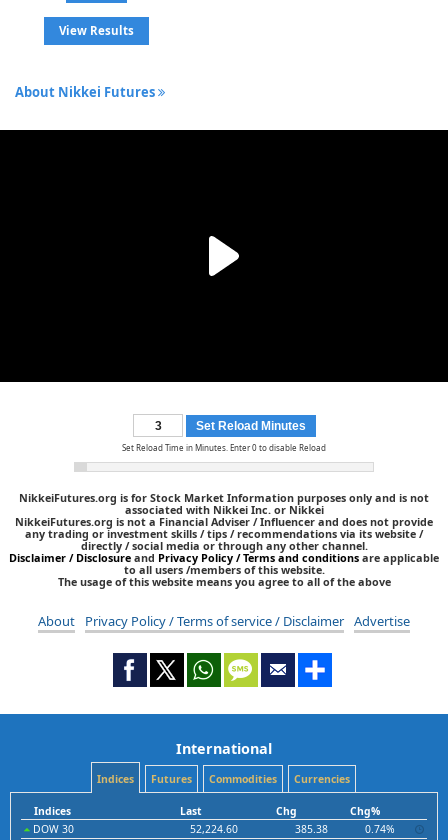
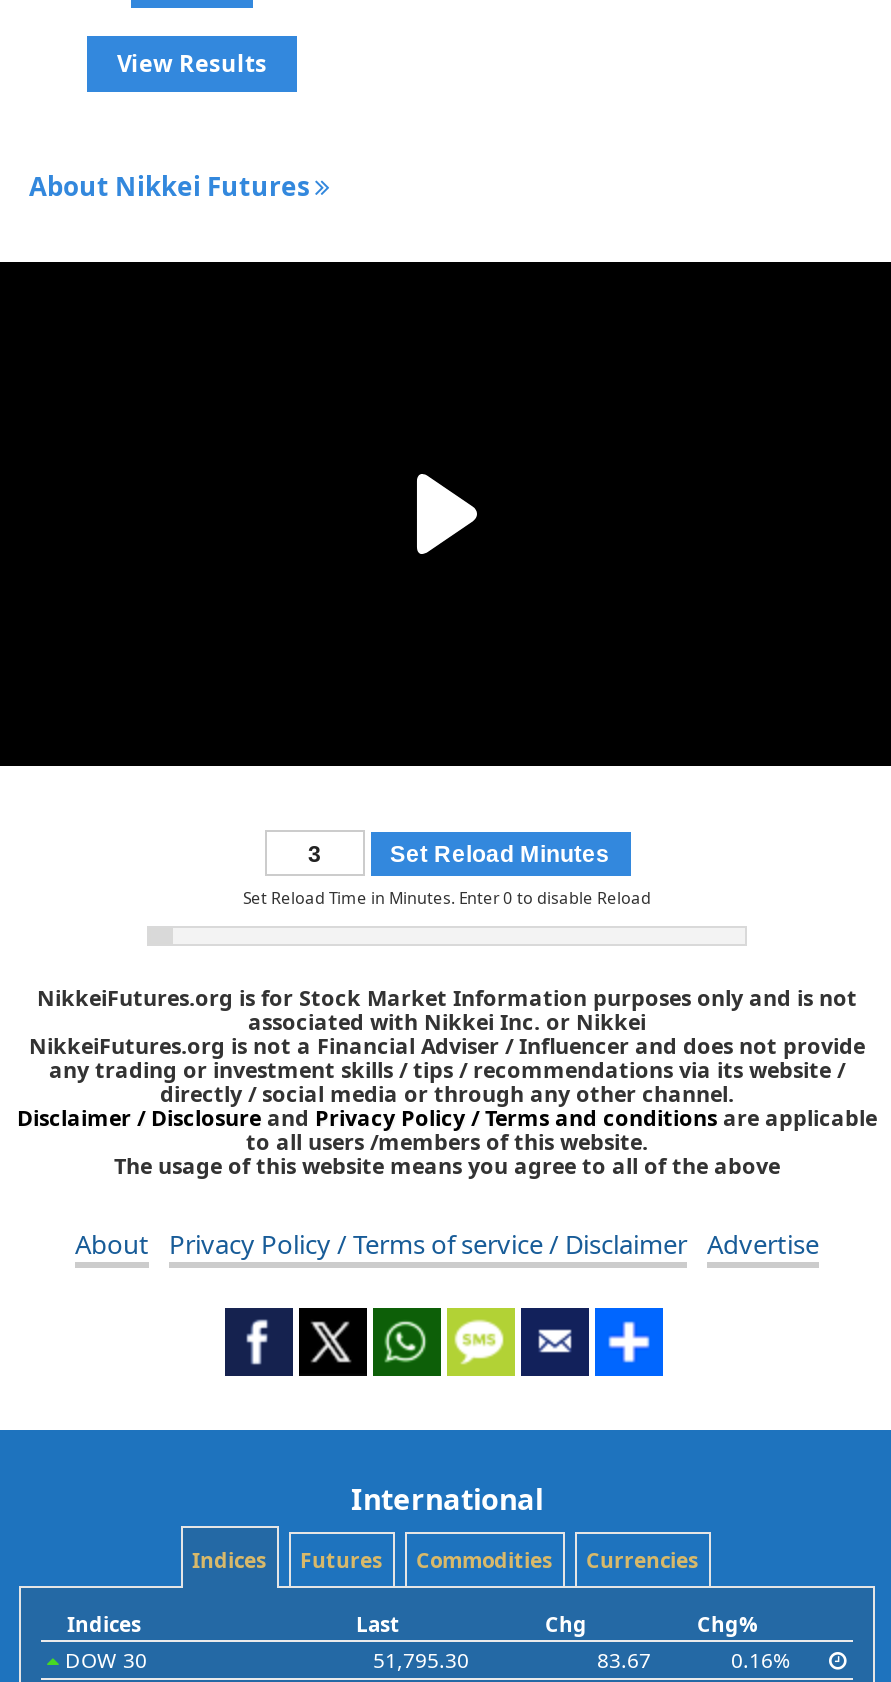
- 52,224.60
+ 51,795.30

- 385.38
+ 83.67

- 0.74%
+ 0.16%
